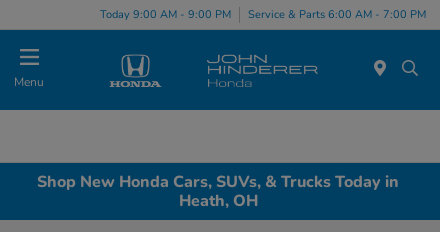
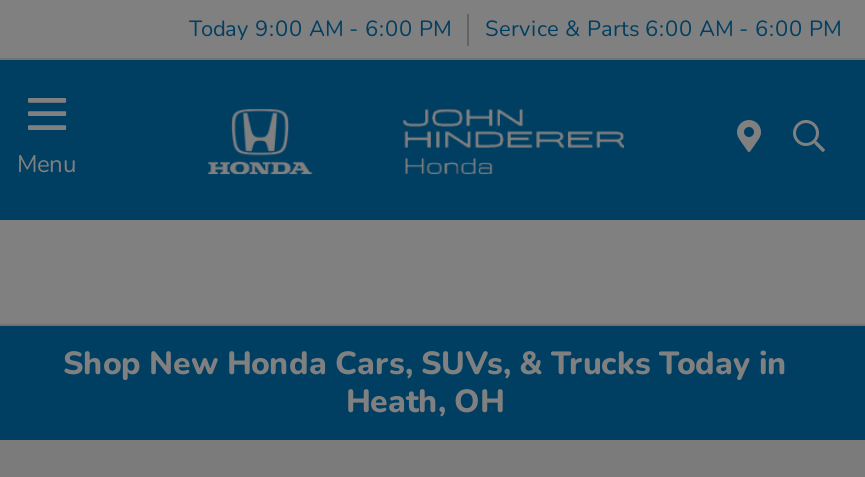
- Today 9:00 AM - 9:00 PM
+ Today 9:00 AM - 6:00 PM

- Service & Parts 6:00 AM - 7:00 PM
+ Service & Parts 6:00 AM - 6:00 PM
